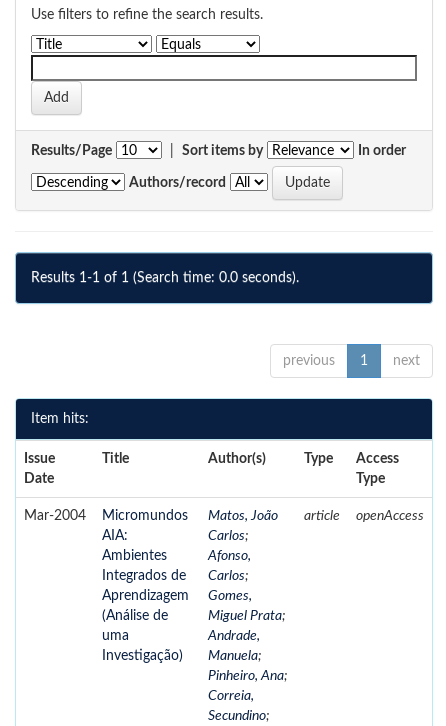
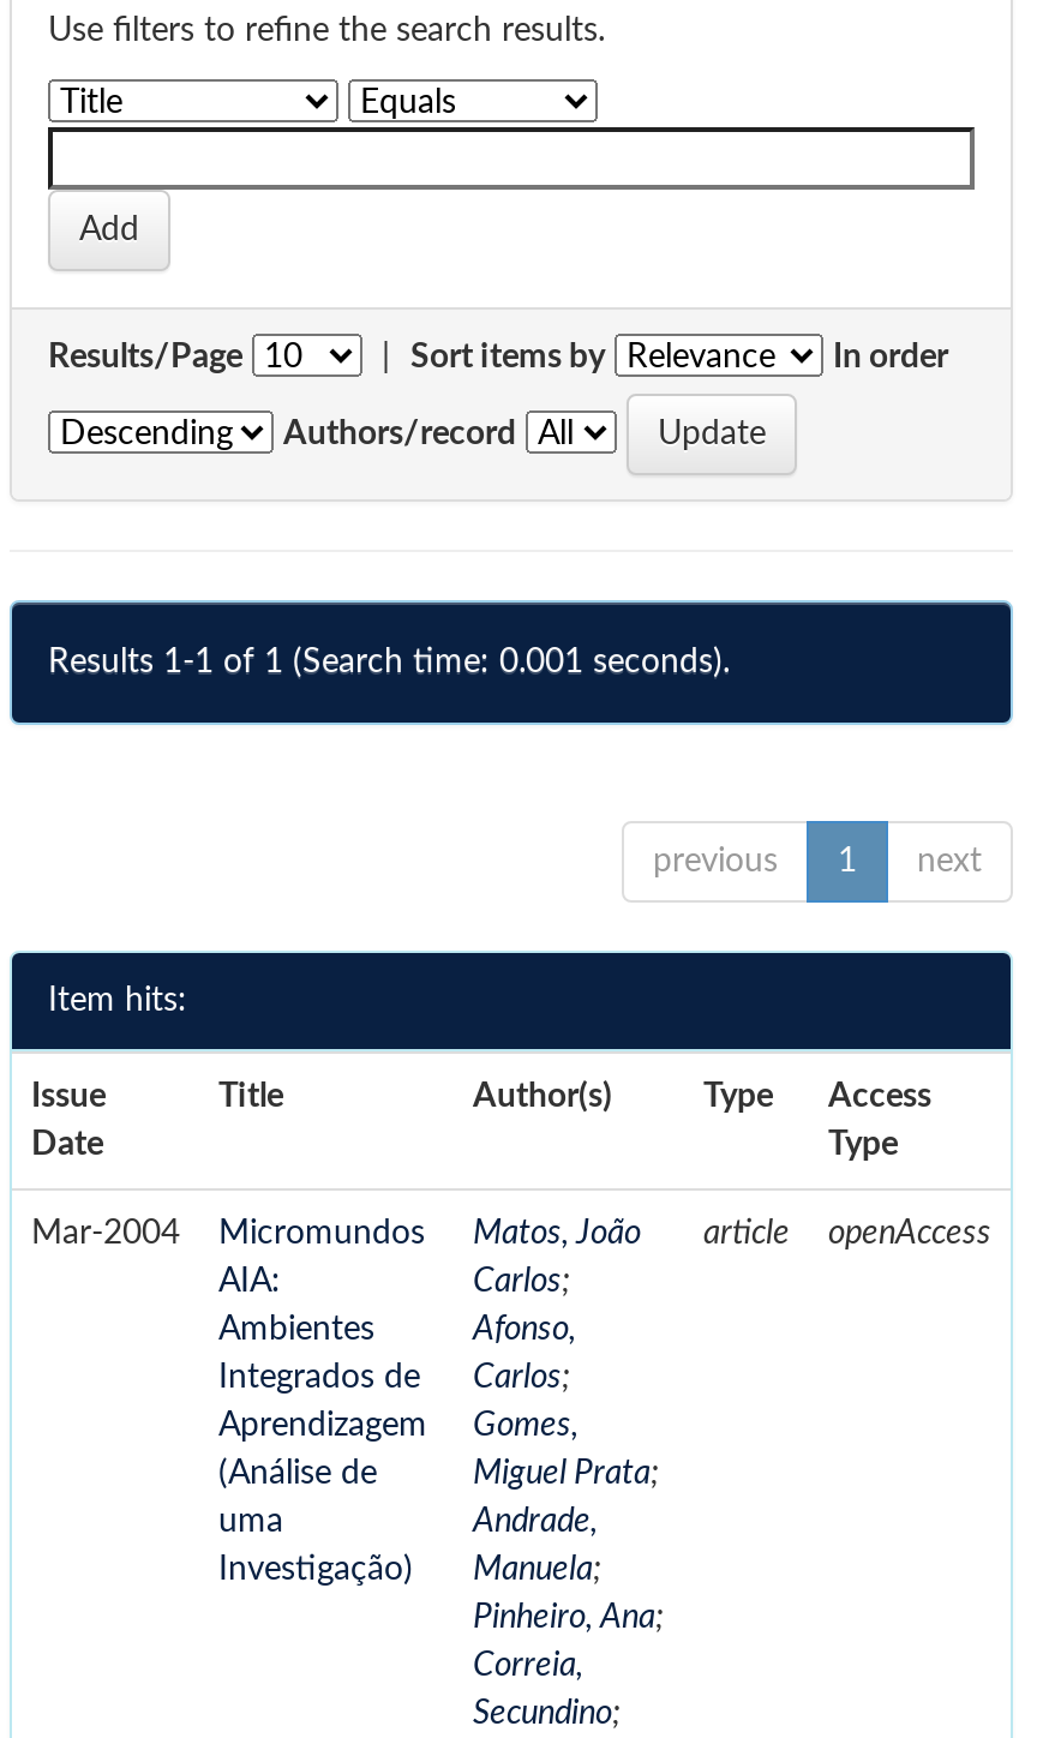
- Results 1-1 of 1 (Search time: 0.0 seconds).
+ Results 1-1 of 1 (Search time: 0.001 seconds).
